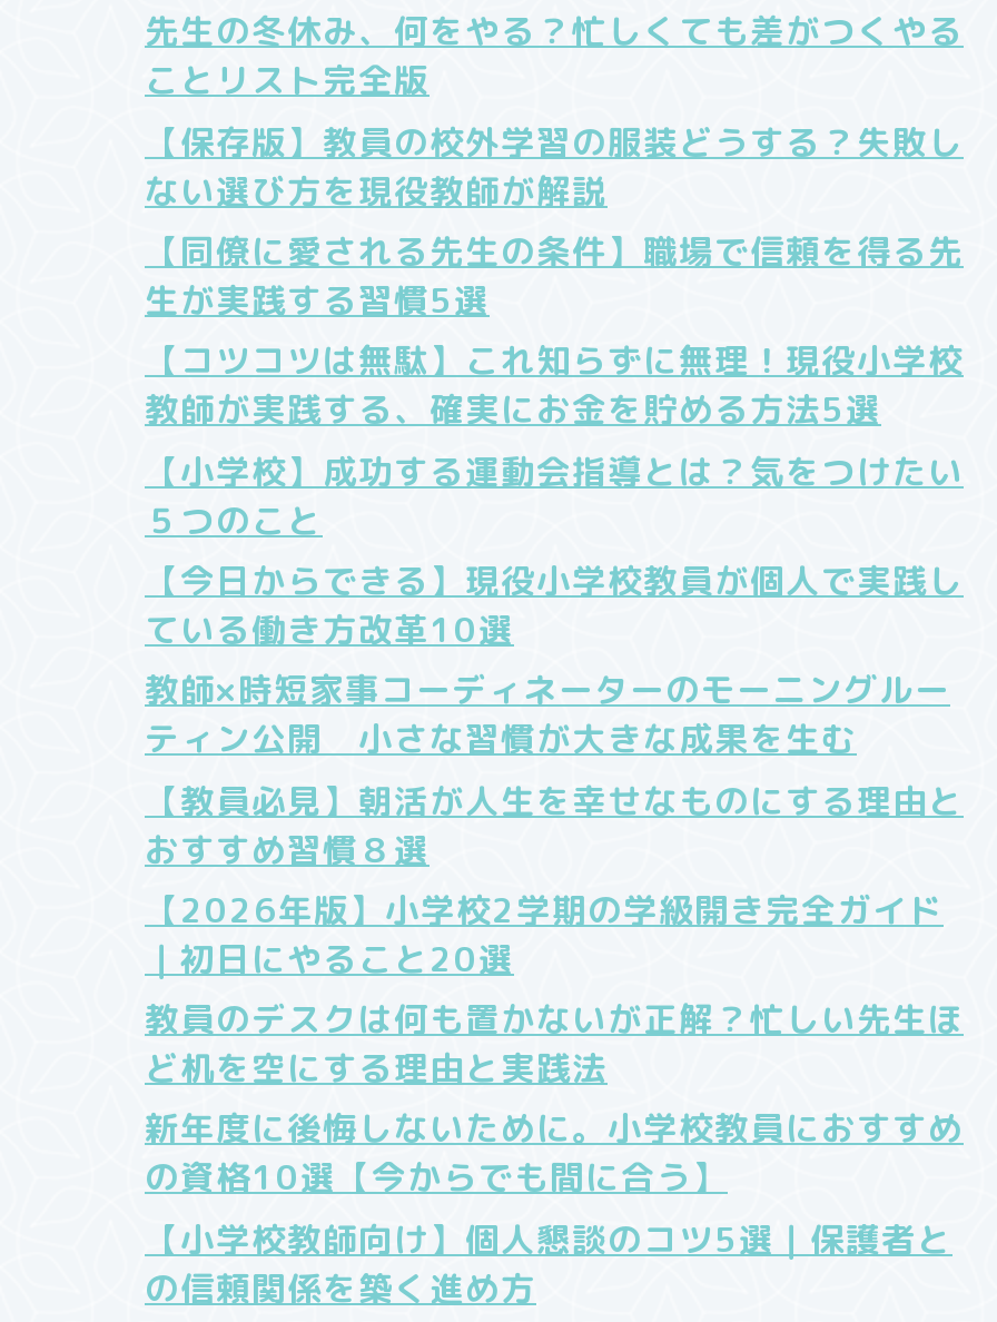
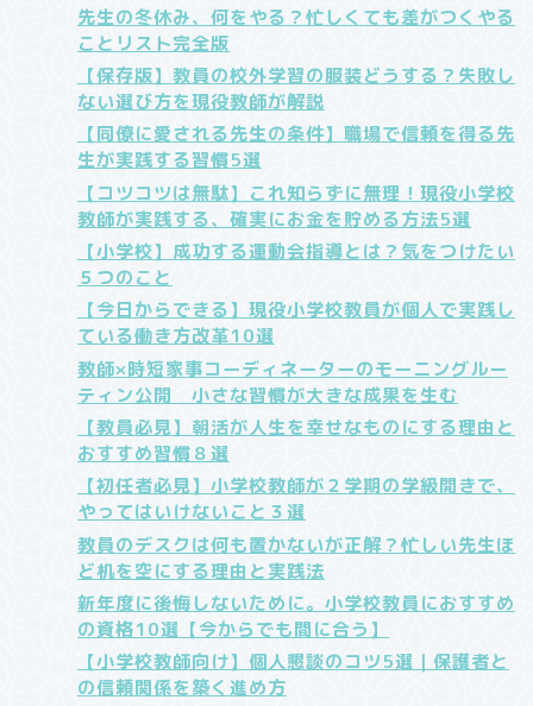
- 【2026年版】小学校2学期の学級開き完全ガイド
- ｜初日にやること20選
+ 【初任者必見】小学校教師が２学期の学級開きで、
+ やってはいけないこと３選
